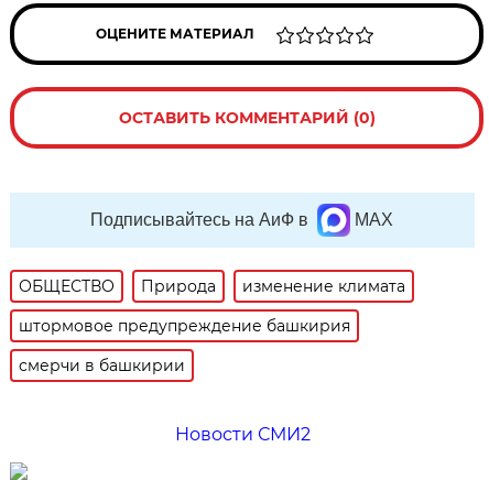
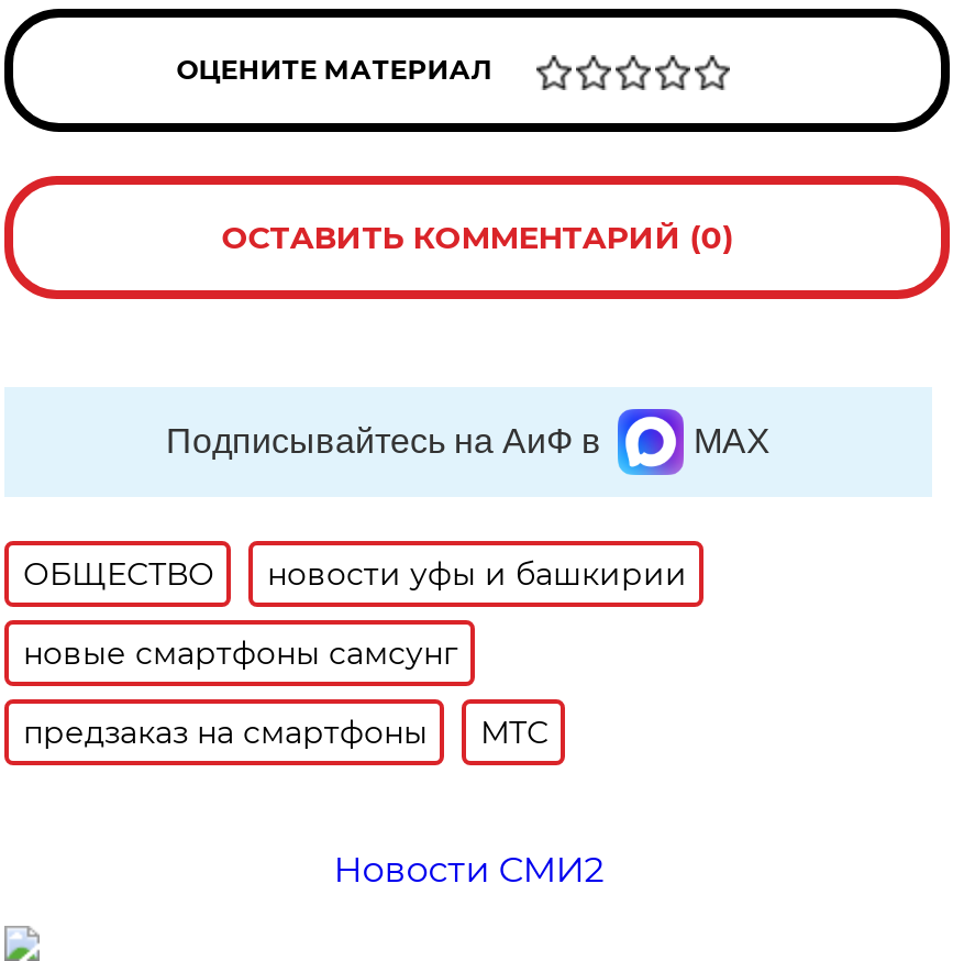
- Природа
- изменение климата
+ новости уфы и башкирии

- штормовое предупреждение башкирия
+ новые смартфоны самсунг

- смерчи в башкирии
+ предзаказ на смартфоны
+ МТС
